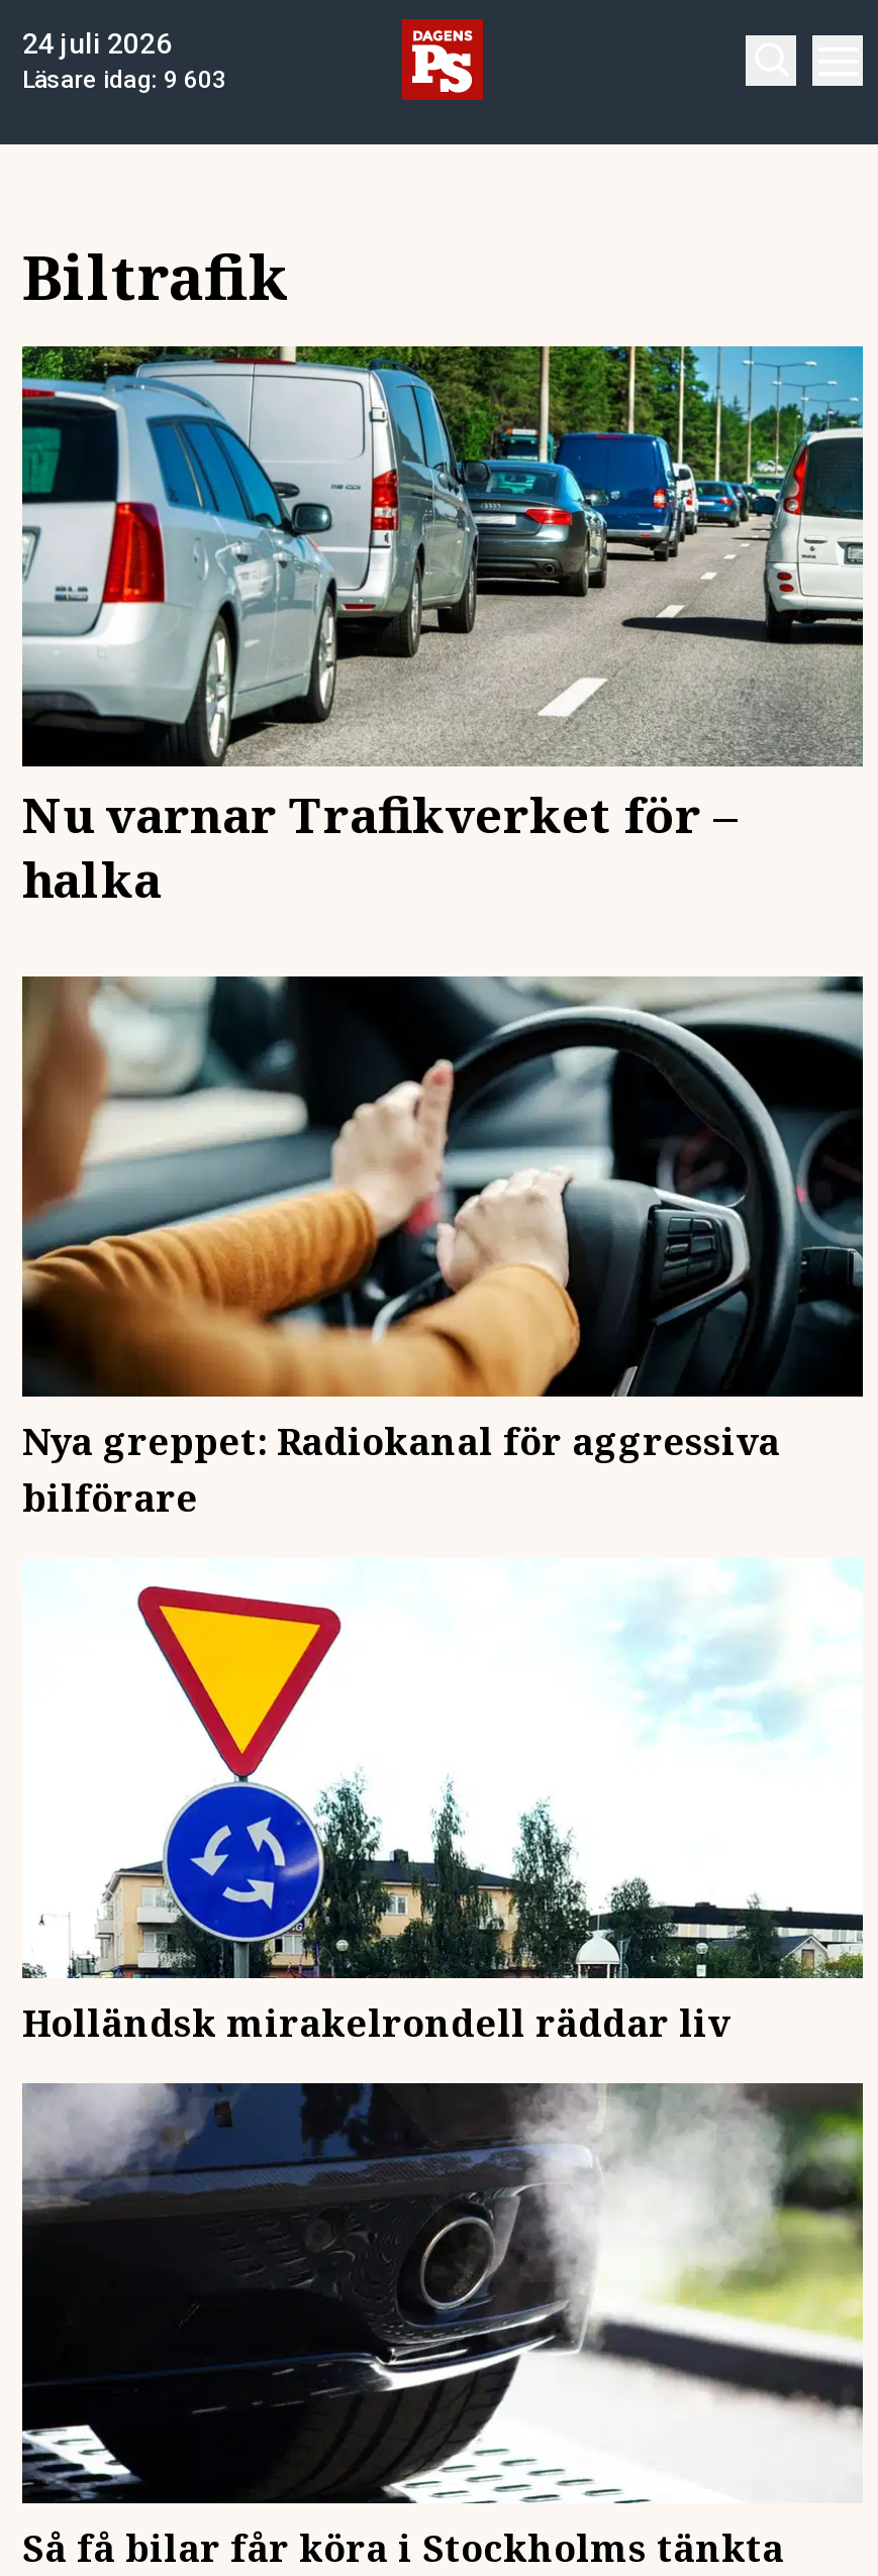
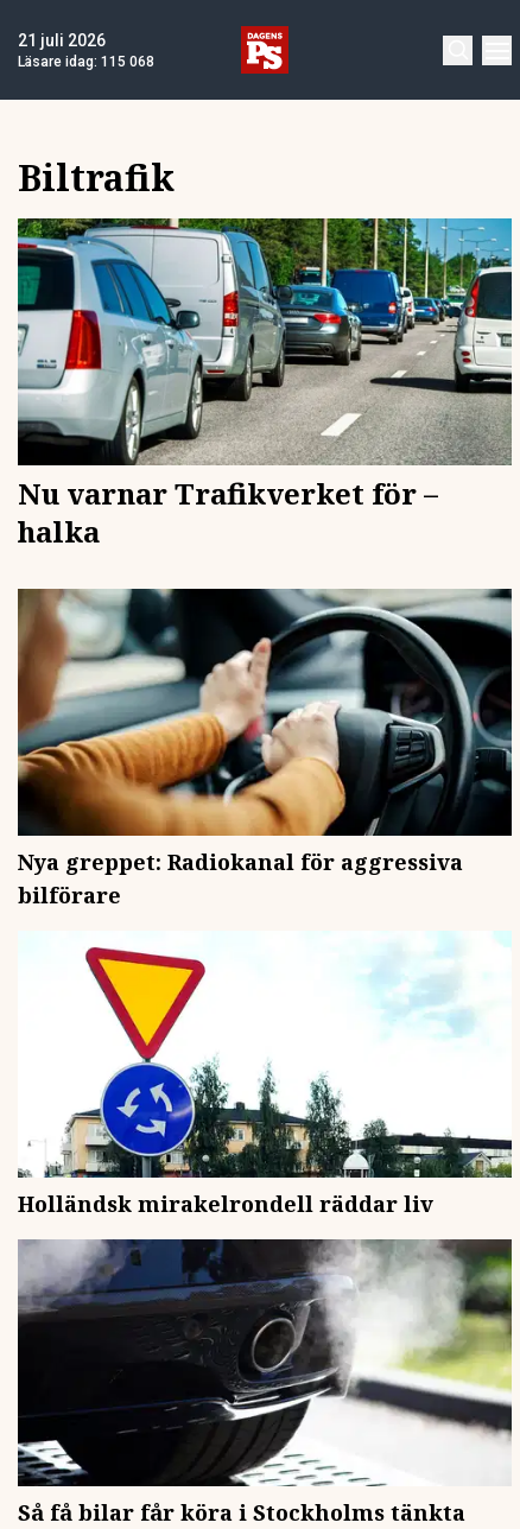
- 24 juli 2026
+ 21 juli 2026

- Läsare idag: 9 603
+ Läsare idag: 115 068
